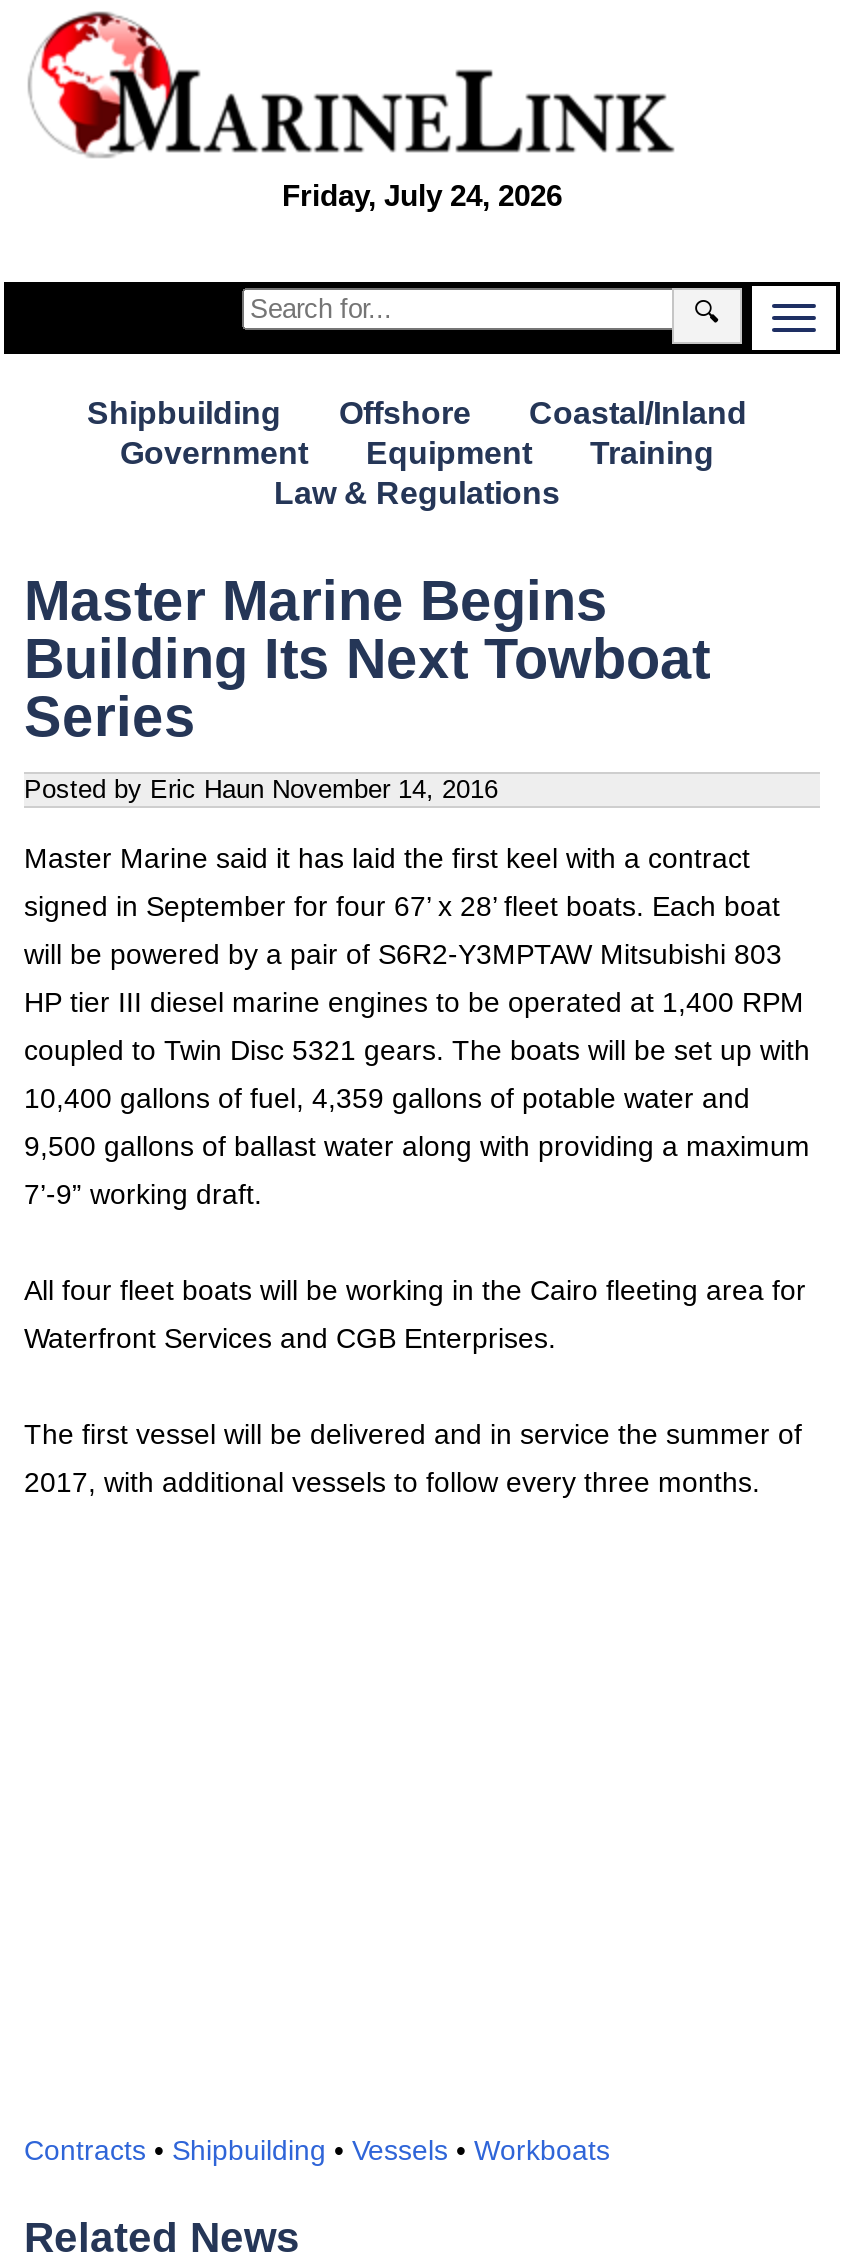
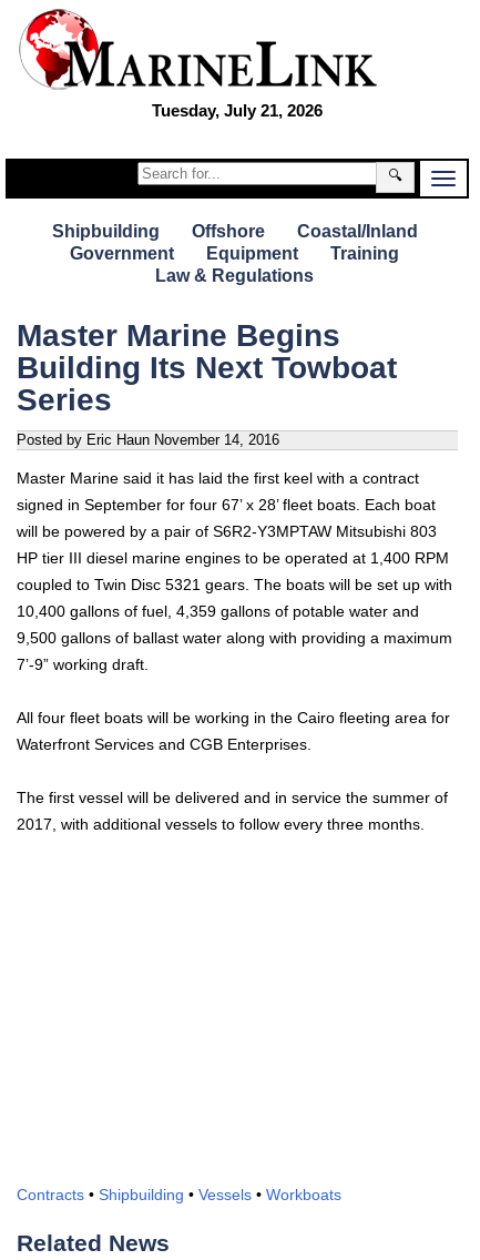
- Friday, July 24, 2026
+ Tuesday, July 21, 2026
